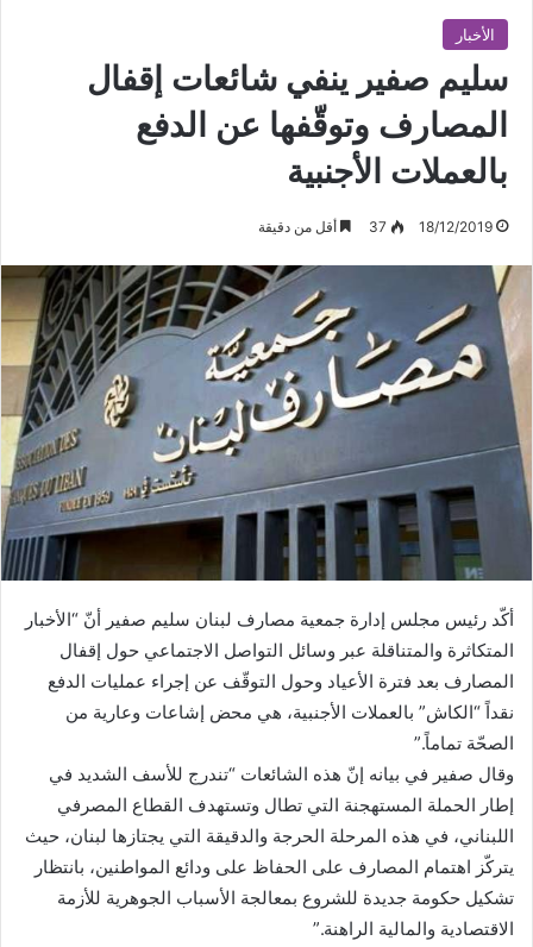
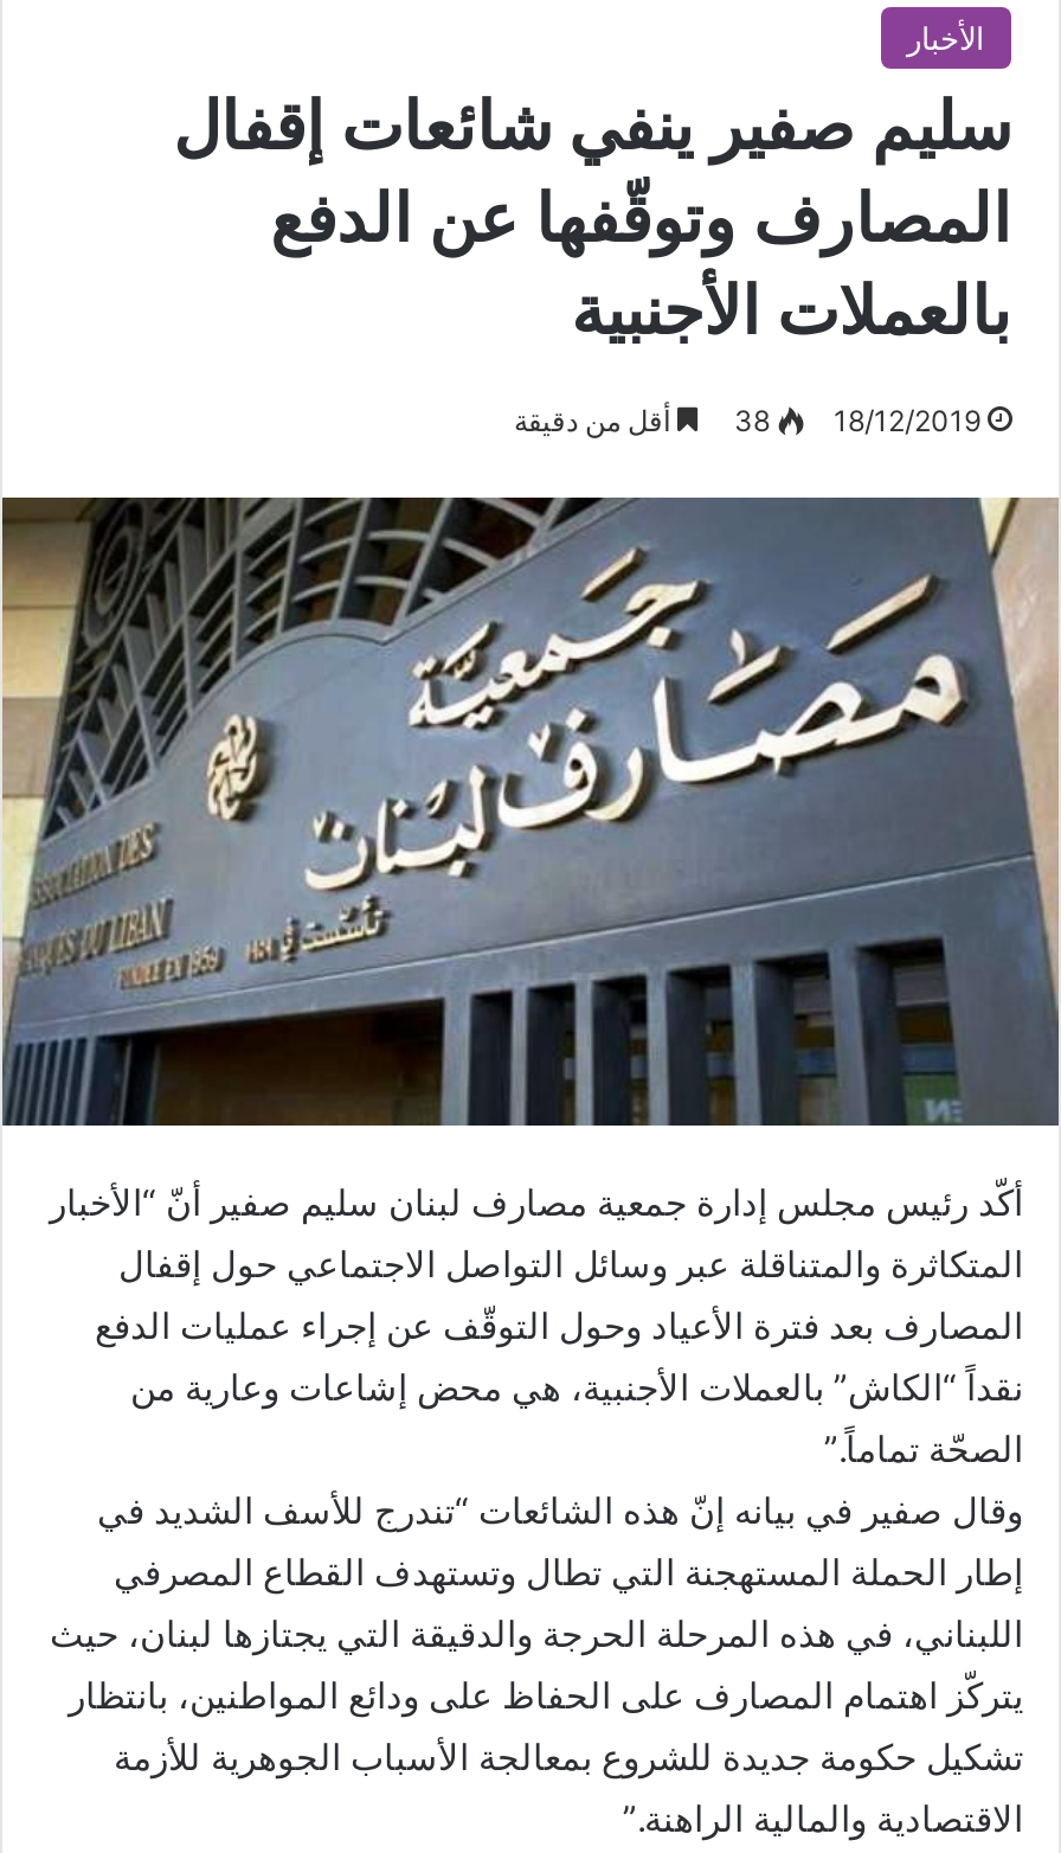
- 37
+ 38
